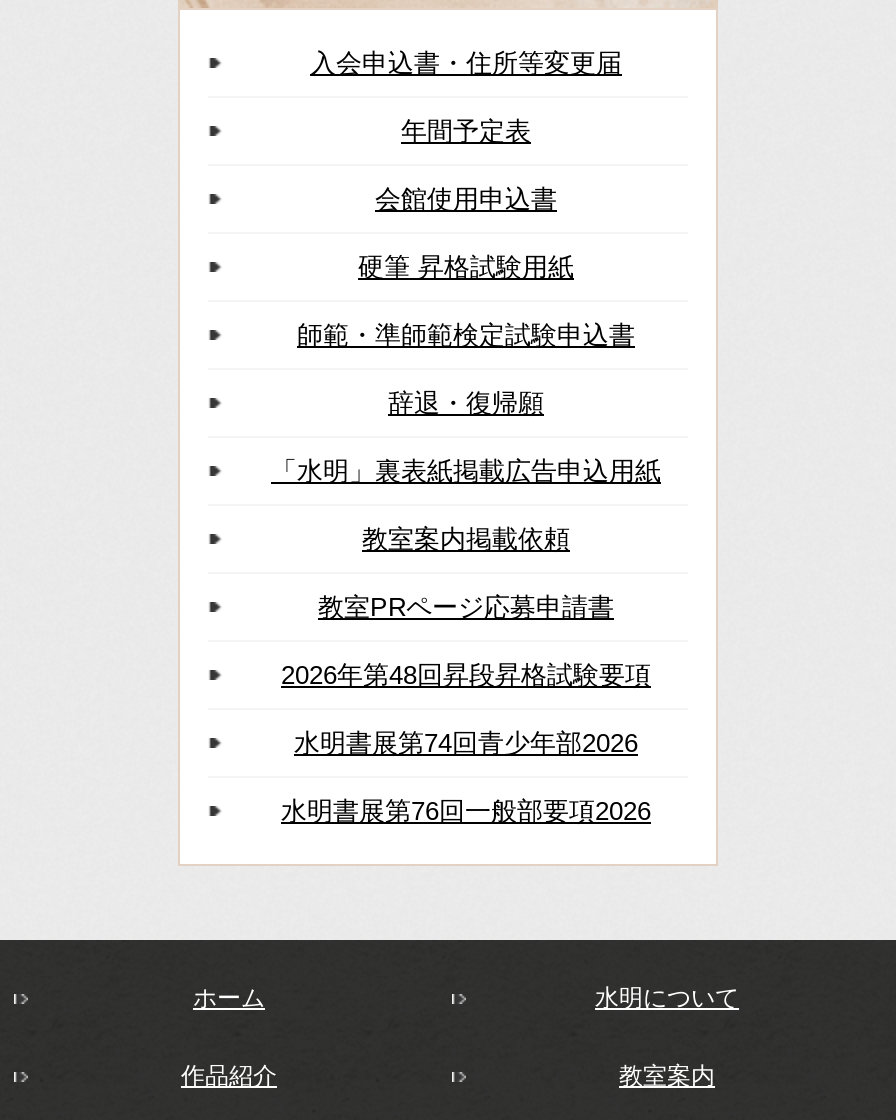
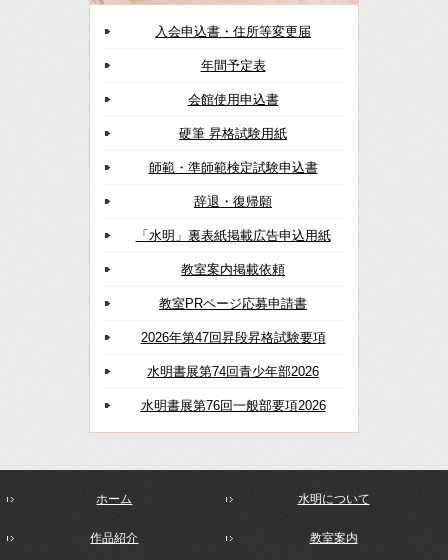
- 2026年第48回昇段昇格試験要項
+ 2026年第47回昇段昇格試験要項
